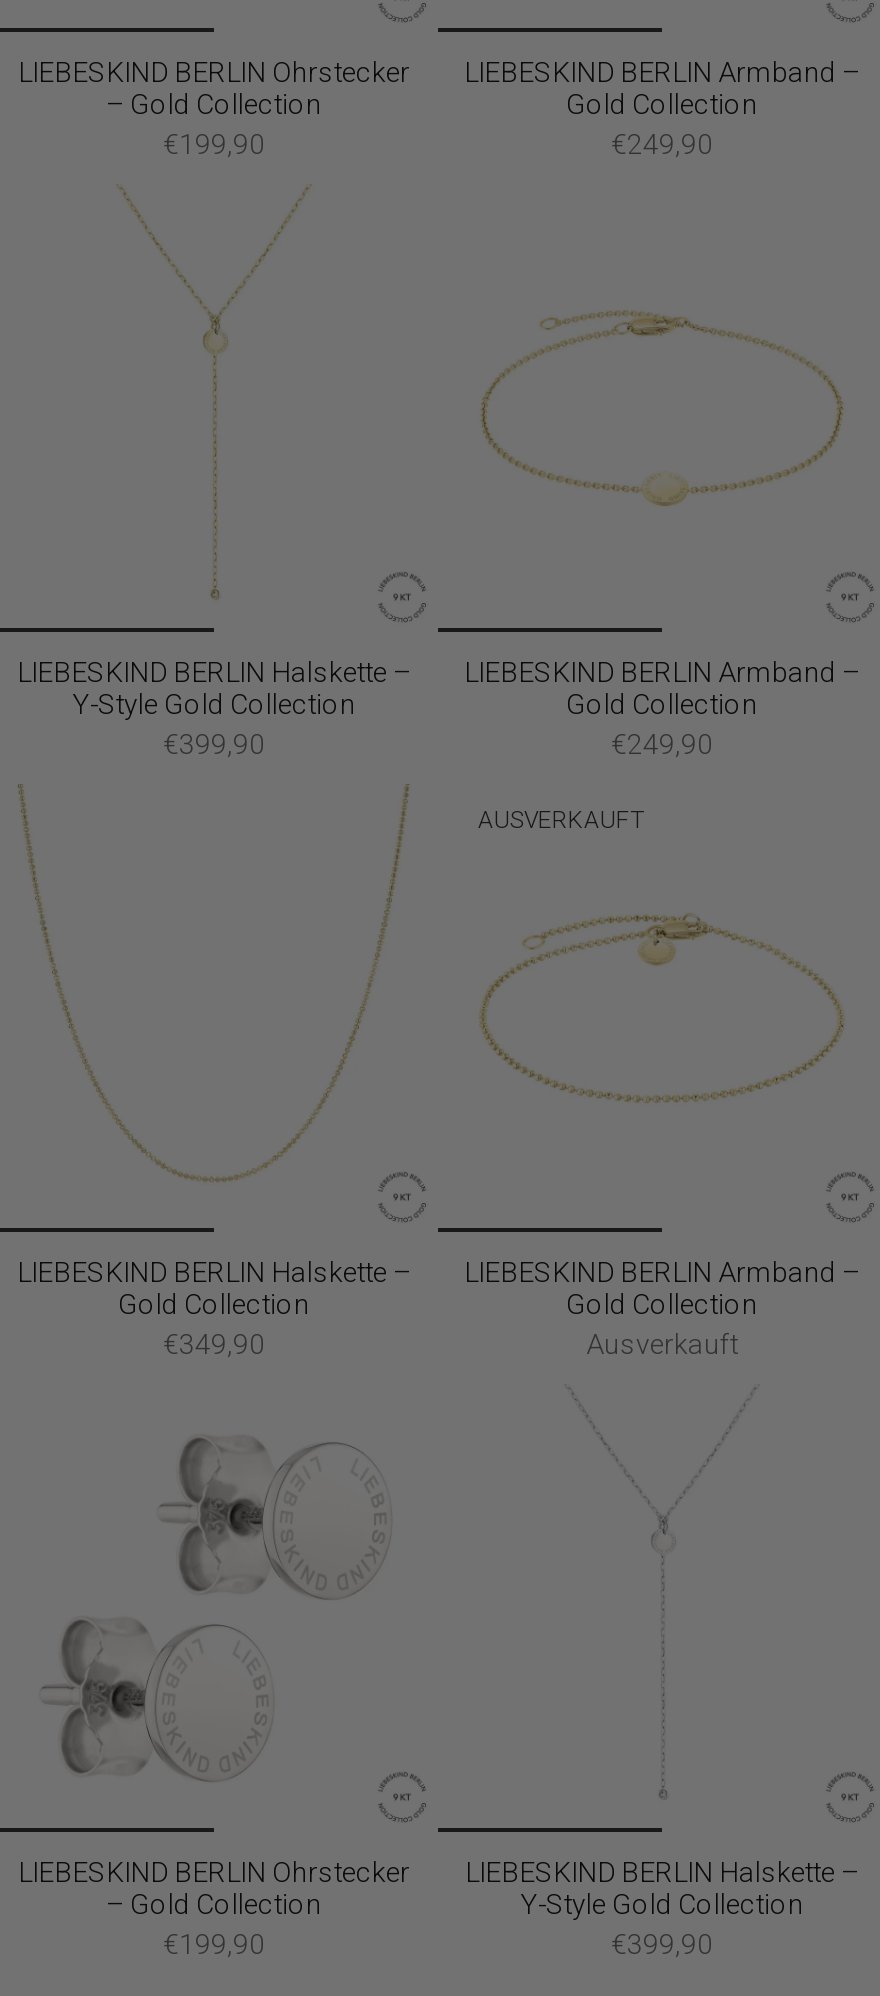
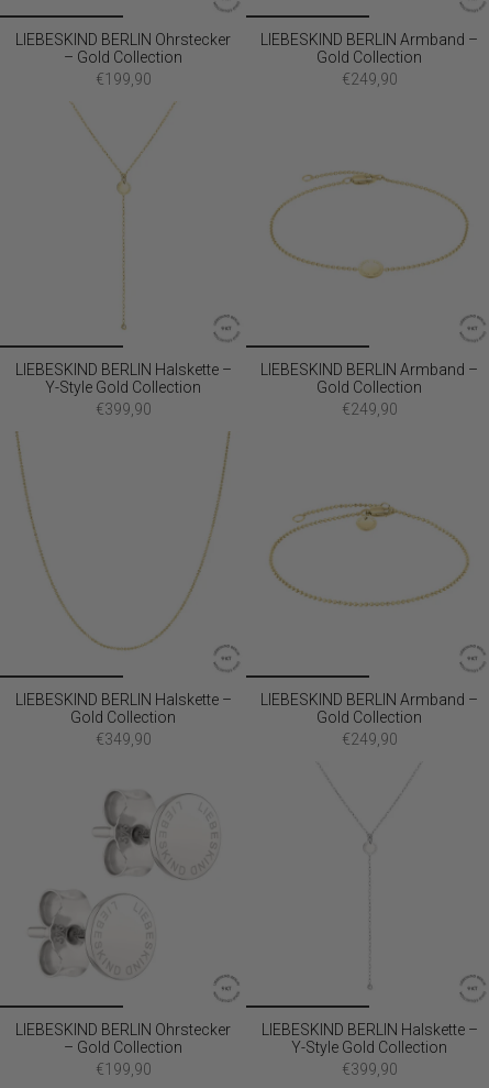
- AUSVERKAUFT

- Ausverkauft
+ €249,90
